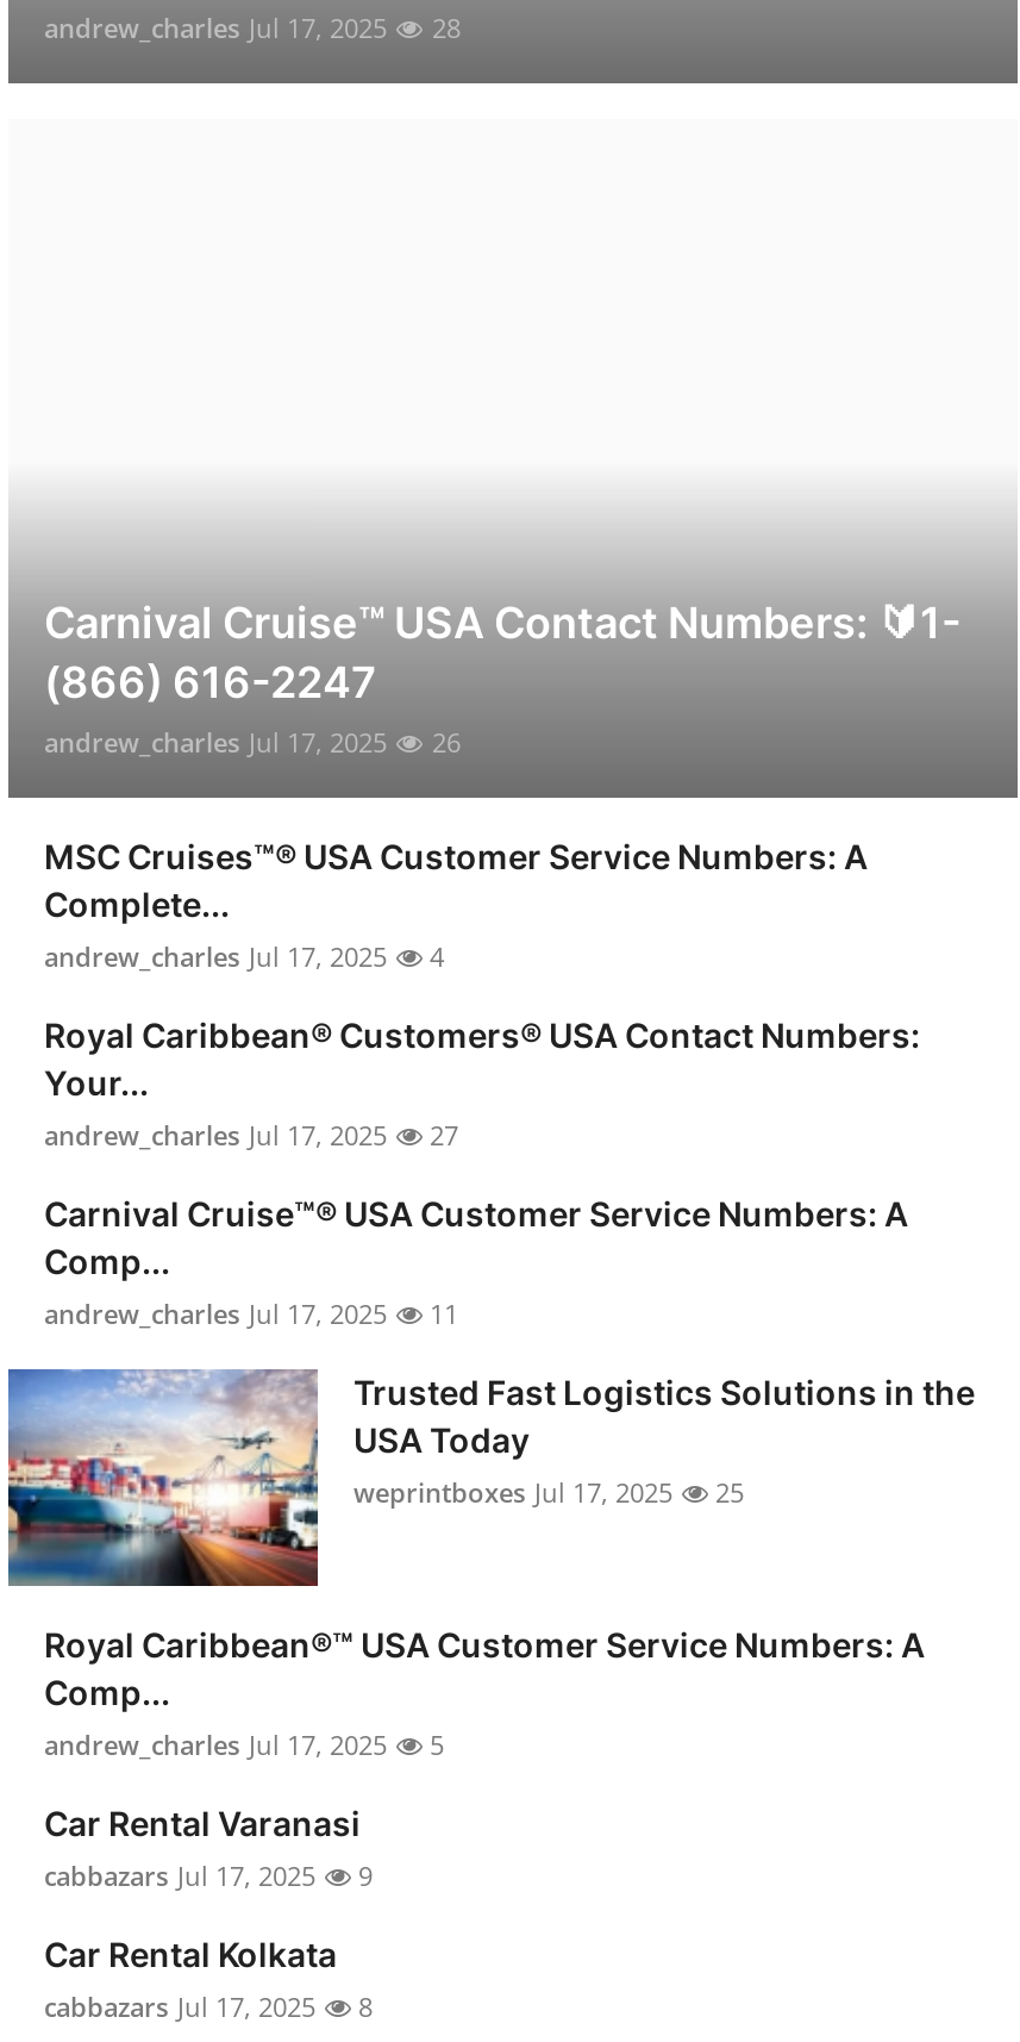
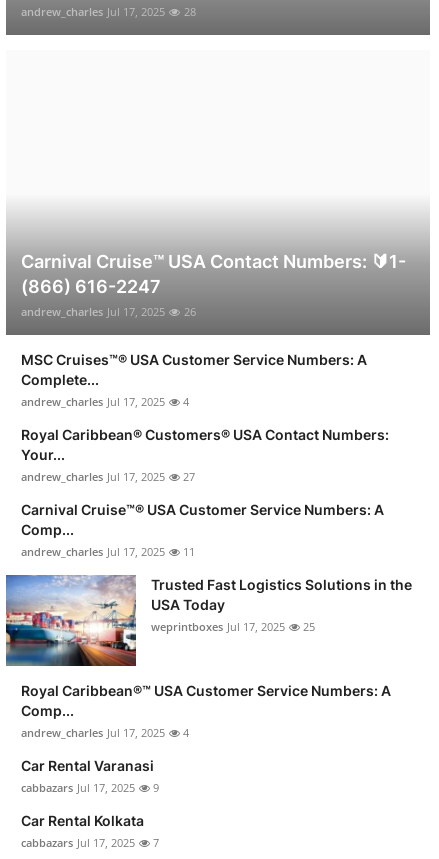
- andrew_charles Jul 17, 2025 5
+ andrew_charles Jul 17, 2025 4

- cabbazars Jul 17, 2025 8
+ cabbazars Jul 17, 2025 7
